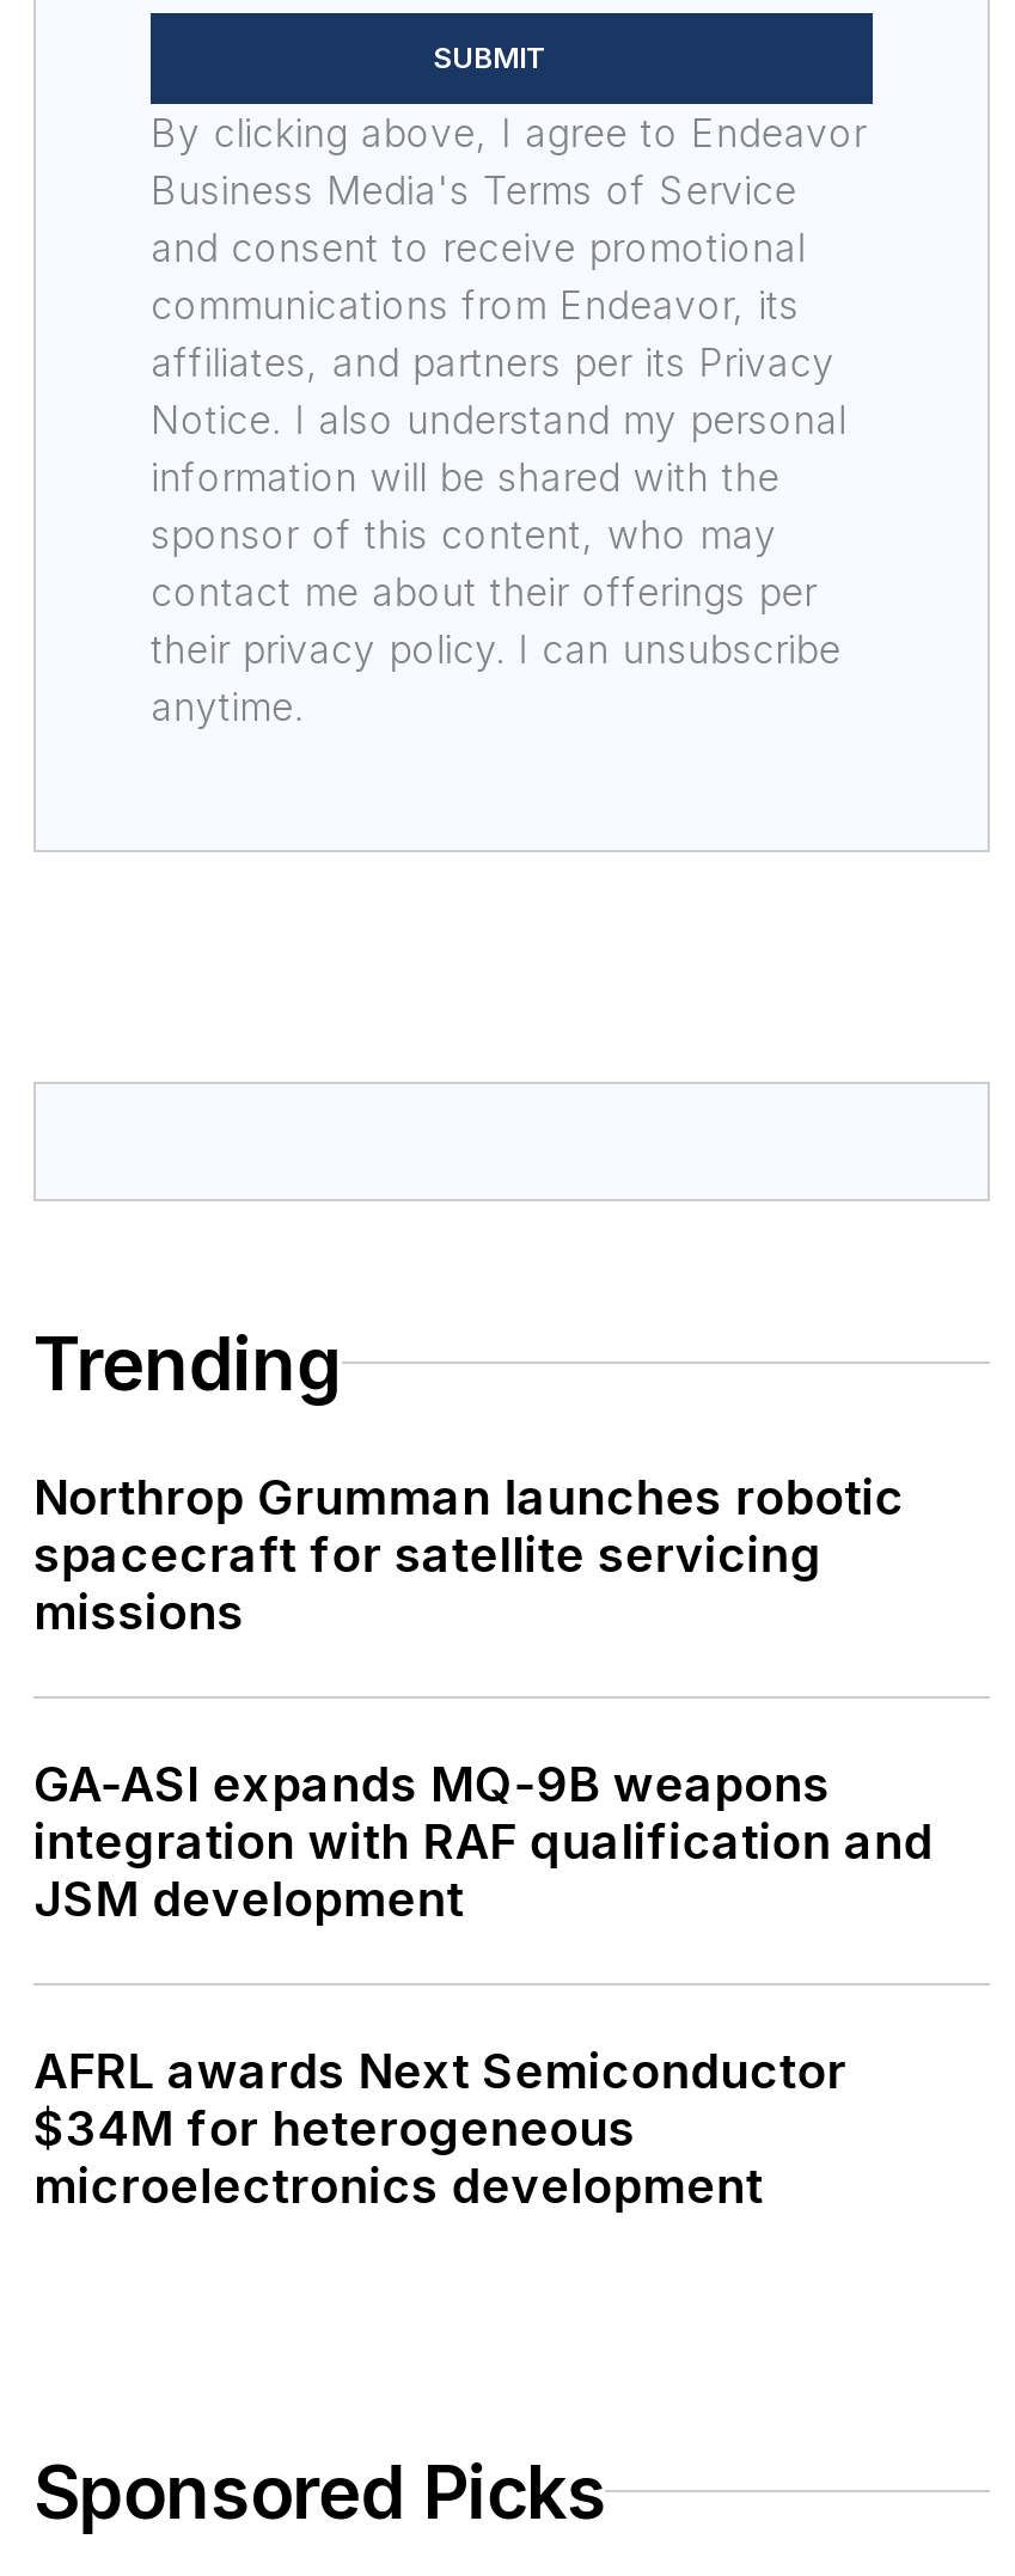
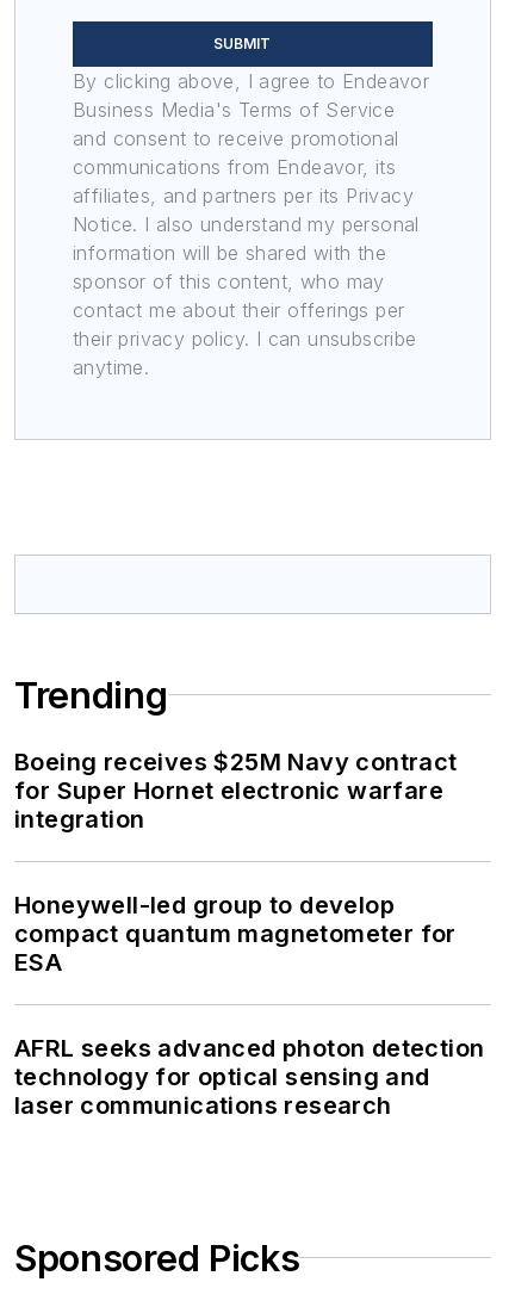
- Northrop Grumman launches robotic
- spacecraft for satellite servicing
- missions
+ Boeing receives $25M Navy contract
+ for Super Hornet electronic warfare
+ integration

- GA-ASI expands MQ-9B weapons
- integration with RAF qualification and
- JSM development
+ Honeywell-led group to develop
+ compact quantum magnetometer for
+ ESA

- AFRL awards Next Semiconductor
- $34M for heterogeneous
- microelectronics development
+ AFRL seeks advanced photon detection
+ technology for optical sensing and
+ laser communications research
